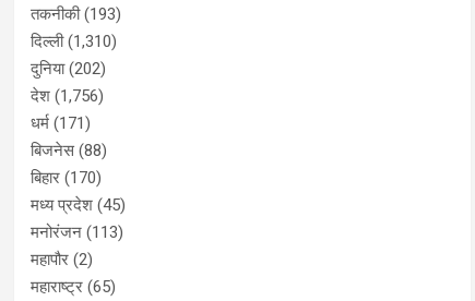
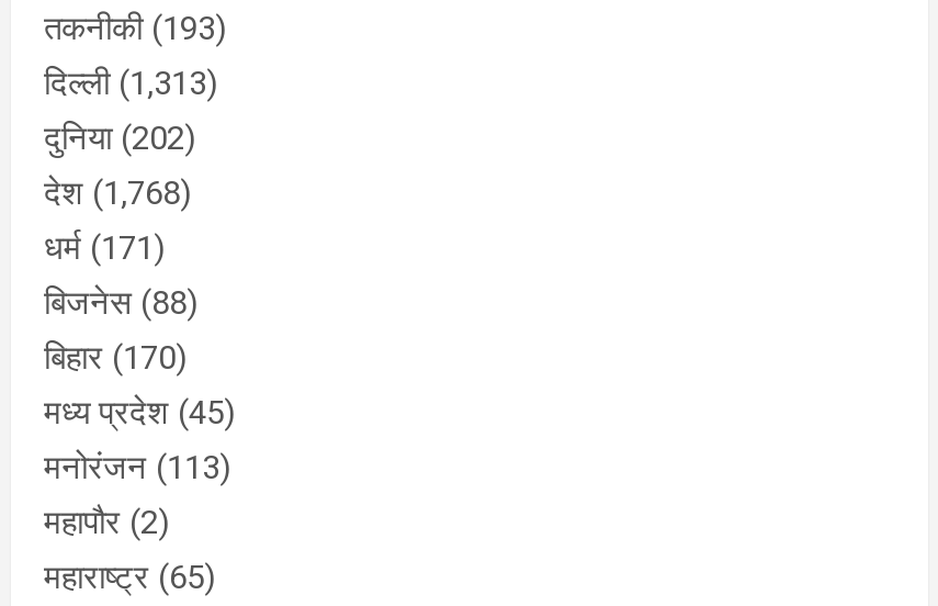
- दिल्ली (1,310)
+ दिल्ली (1,313)

- देश (1,756)
+ देश (1,768)
